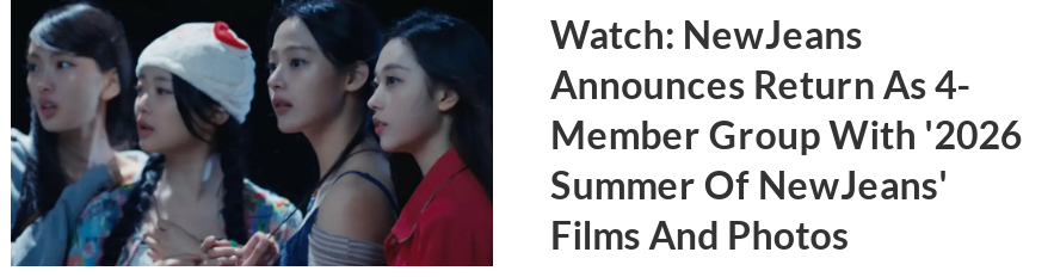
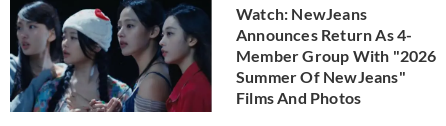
- Member Group With '2026
+ Member Group With "2026

- Summer Of NewJeans'
+ Summer Of NewJeans"
